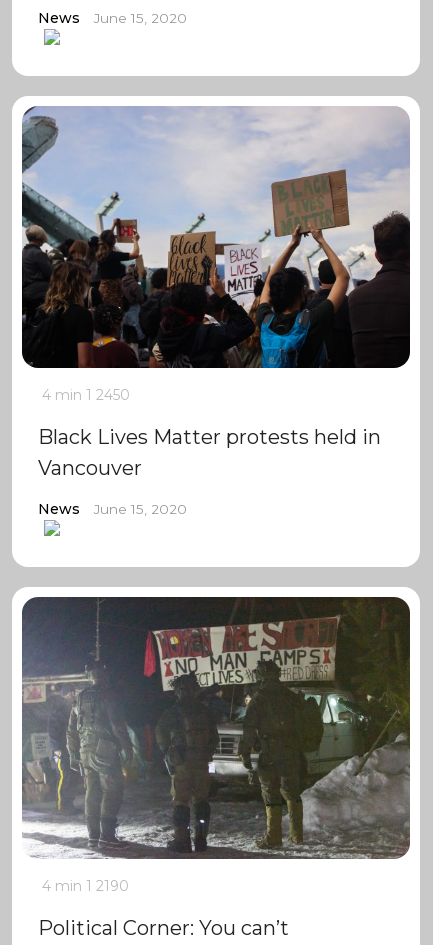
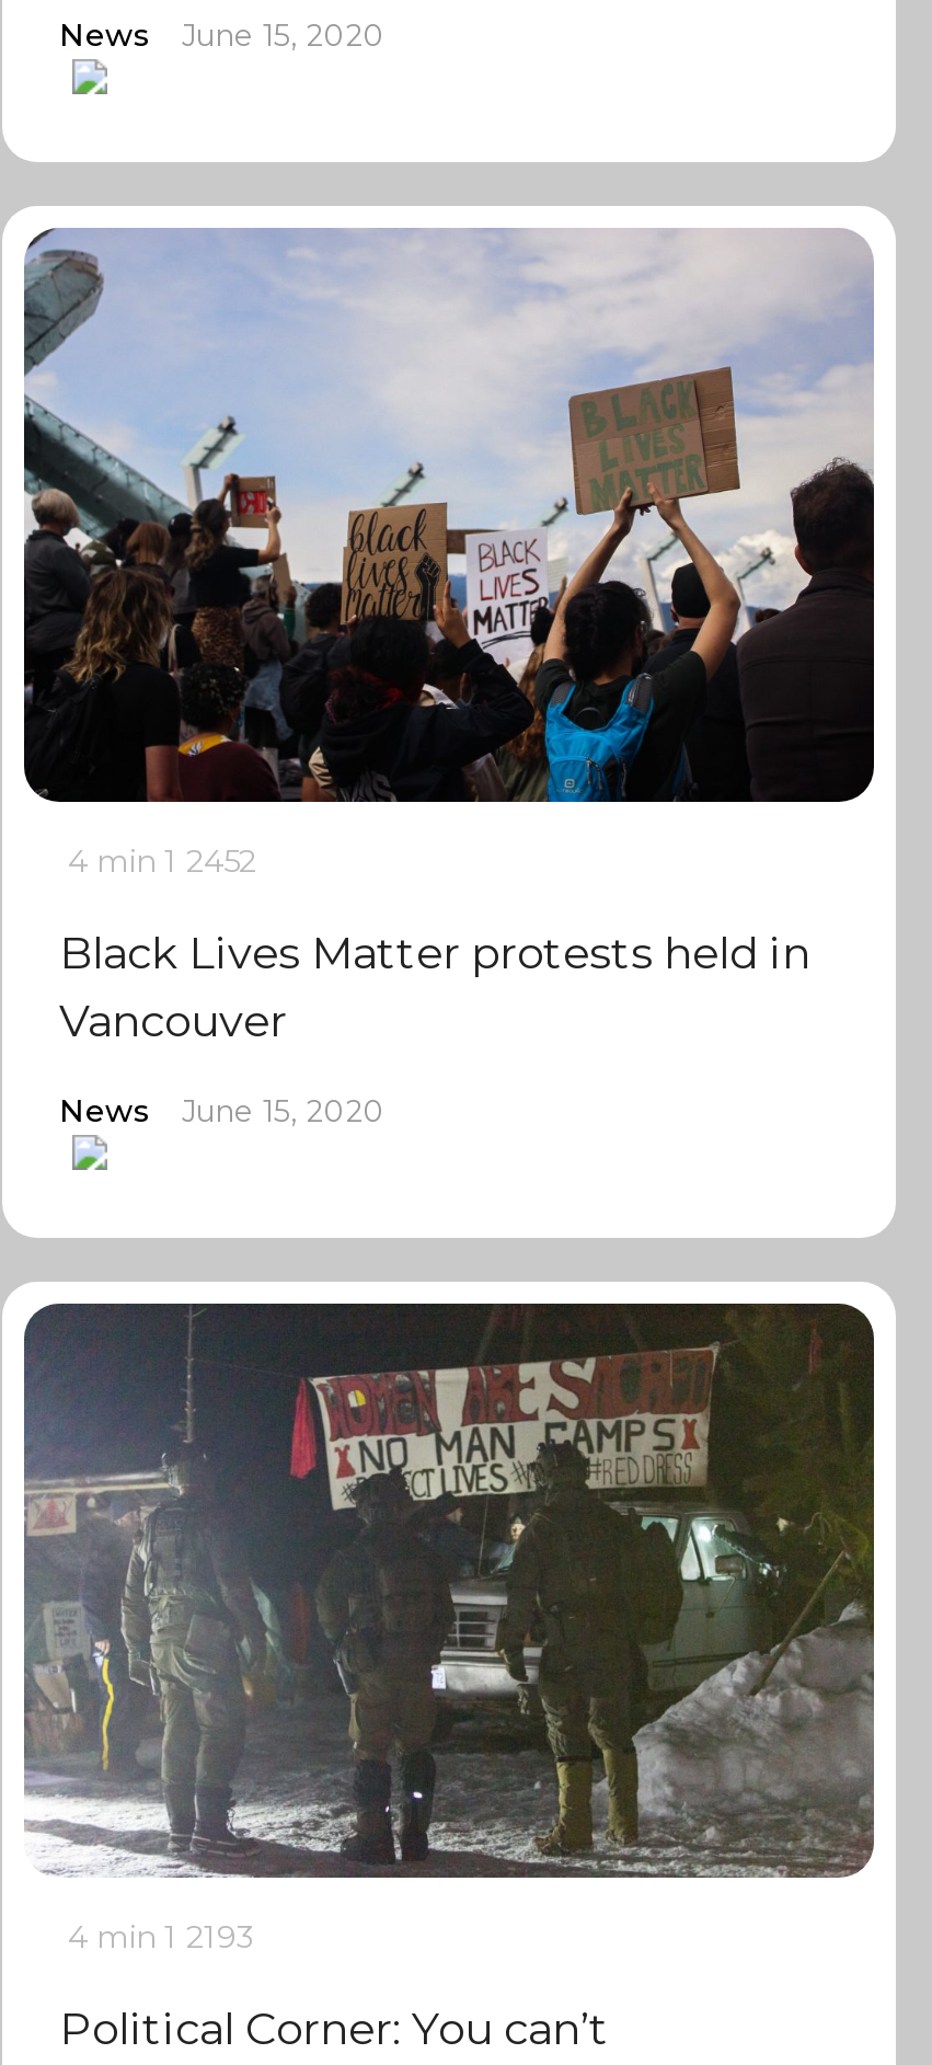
- 4 min 1 2450
+ 4 min 1 2452

- 4 min 1 2190
+ 4 min 1 2193
